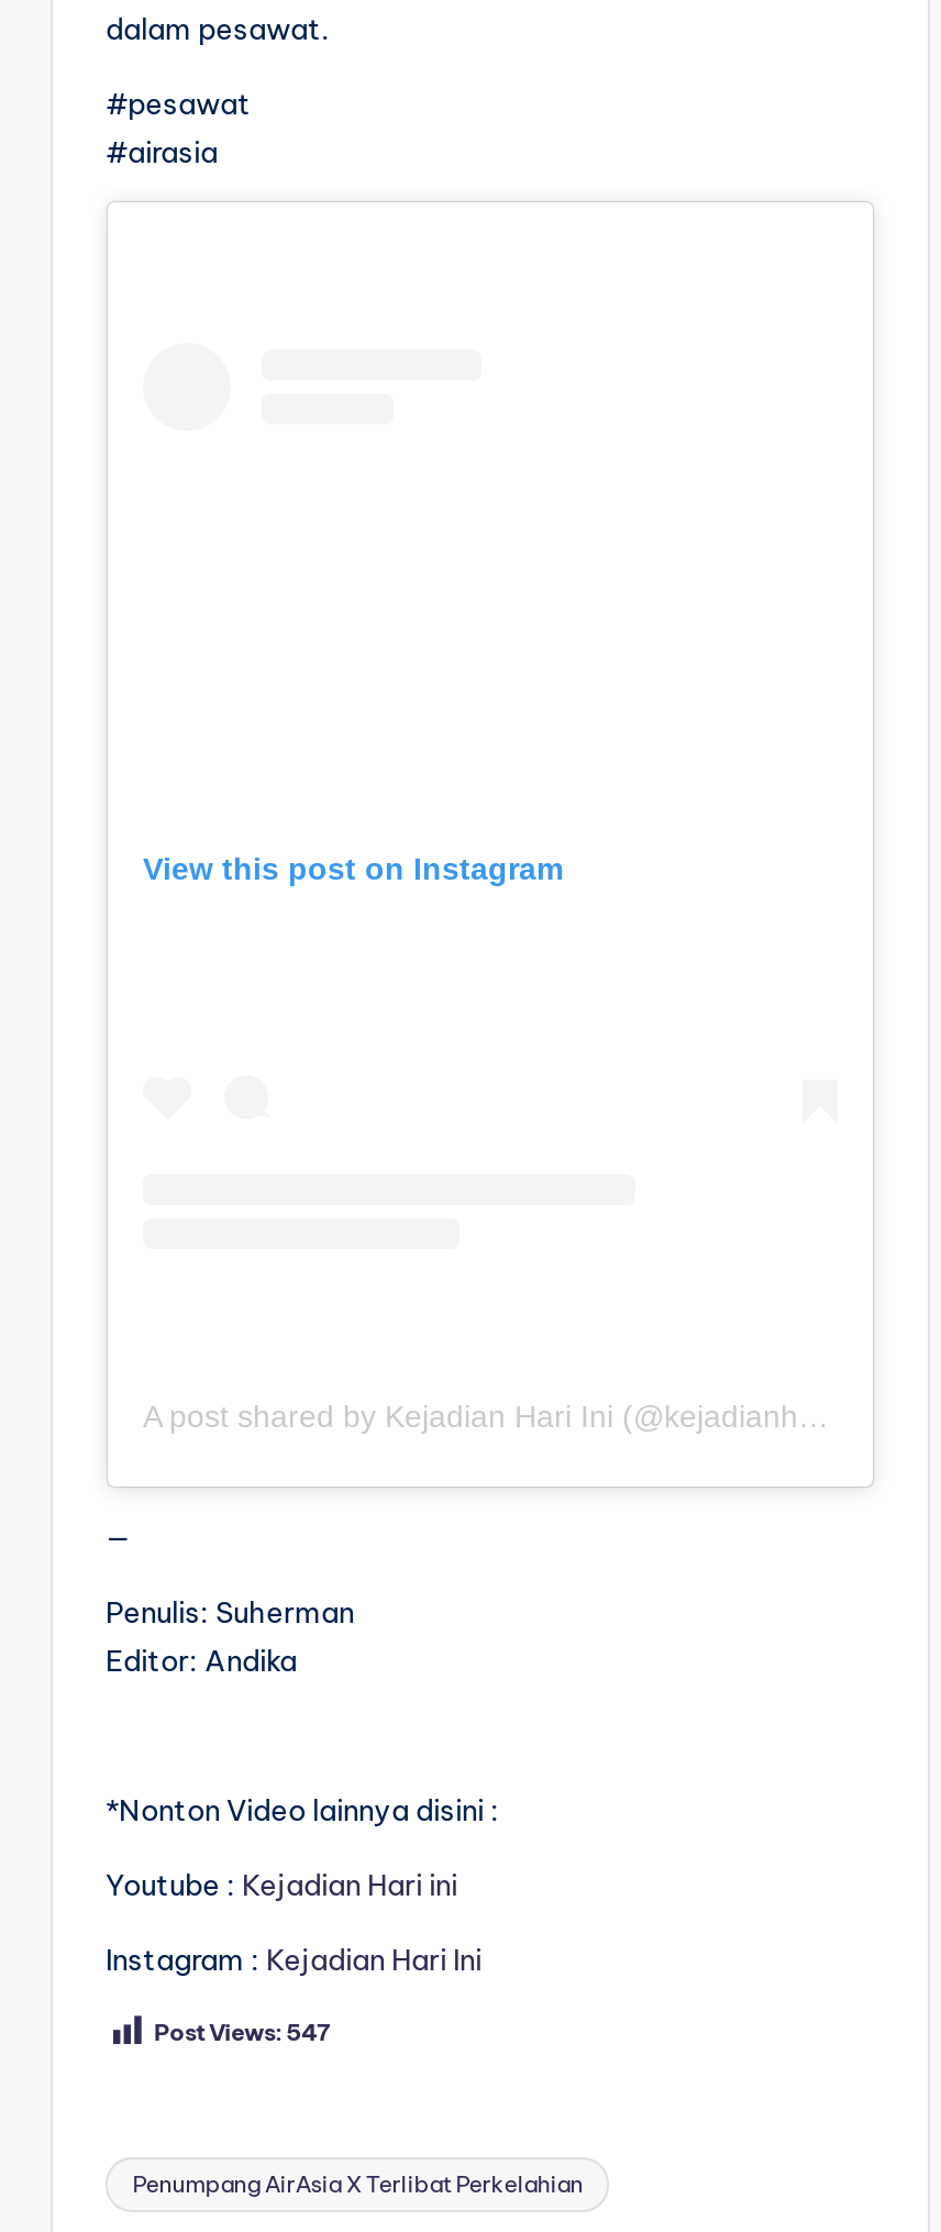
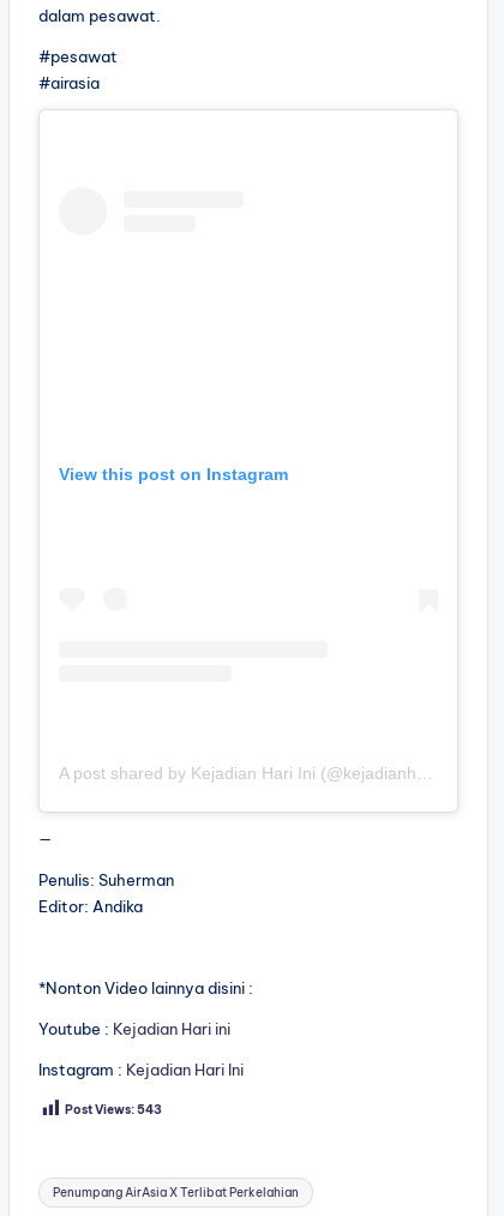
- Post Views: 547
+ Post Views: 543
